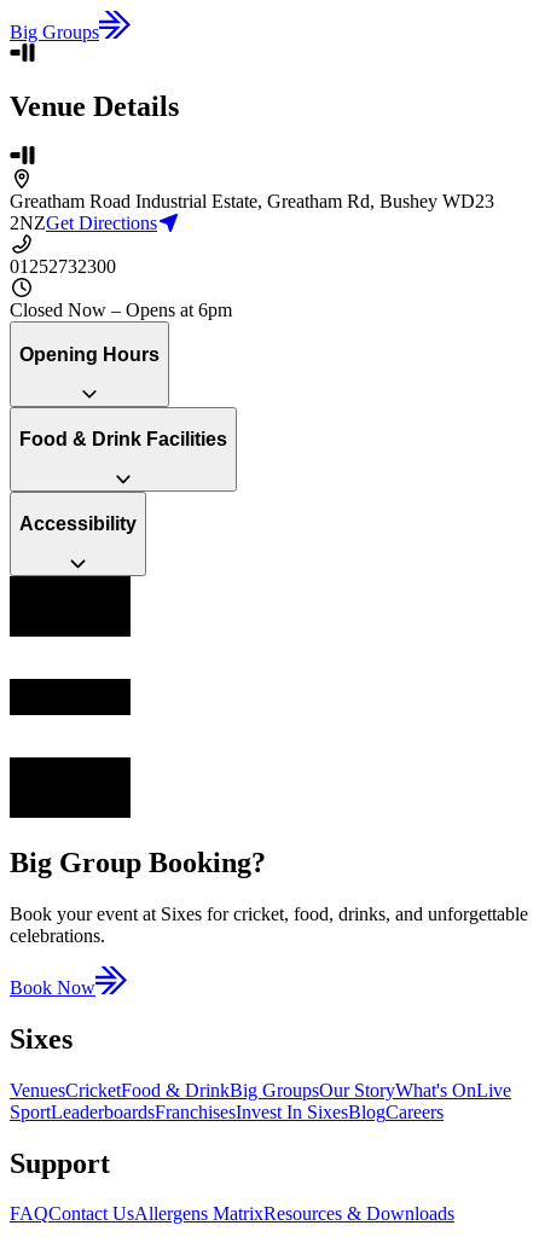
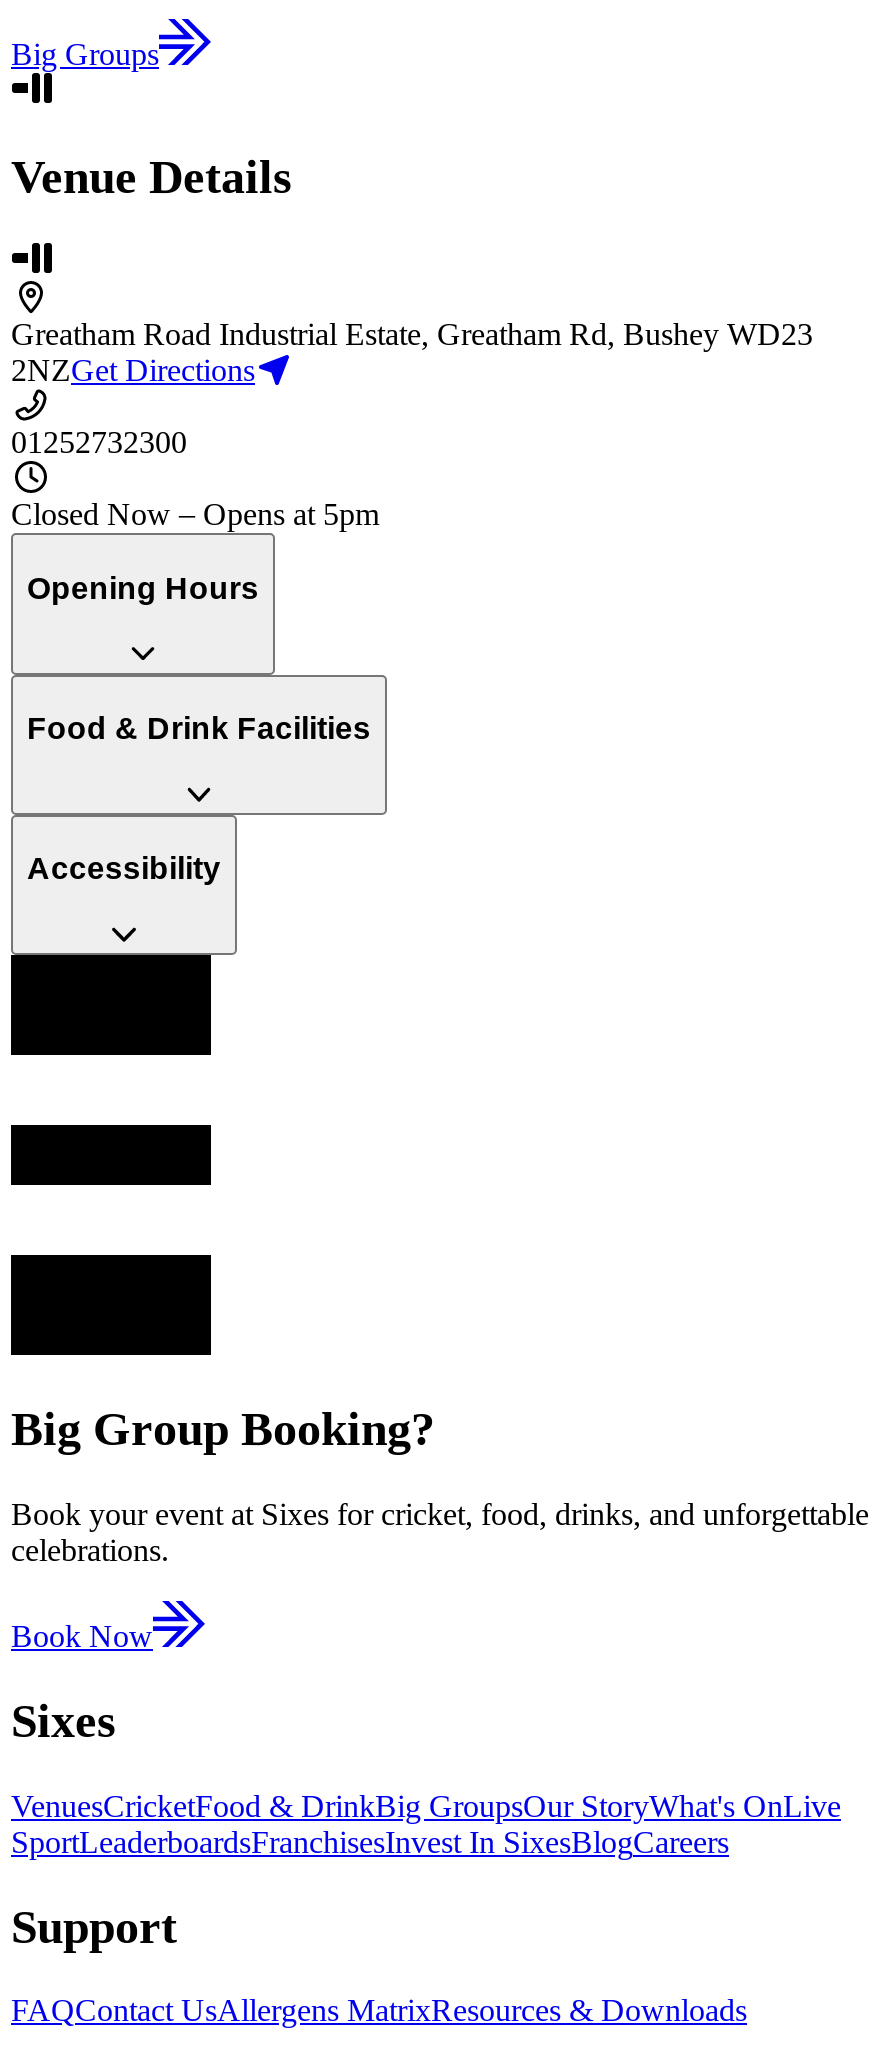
- Closed Now – Opens at 6pm
+ Closed Now – Opens at 5pm
